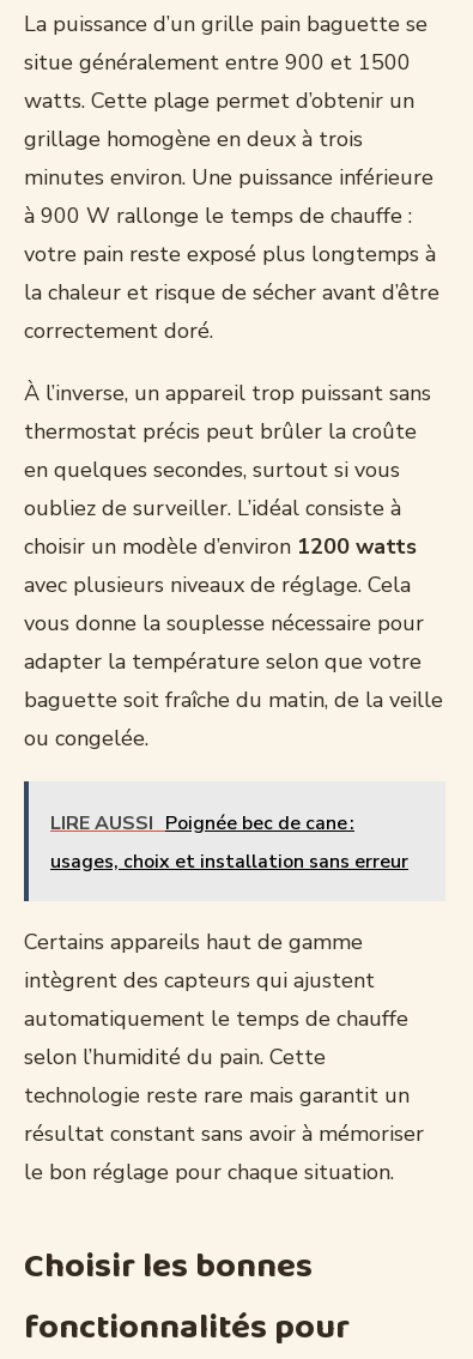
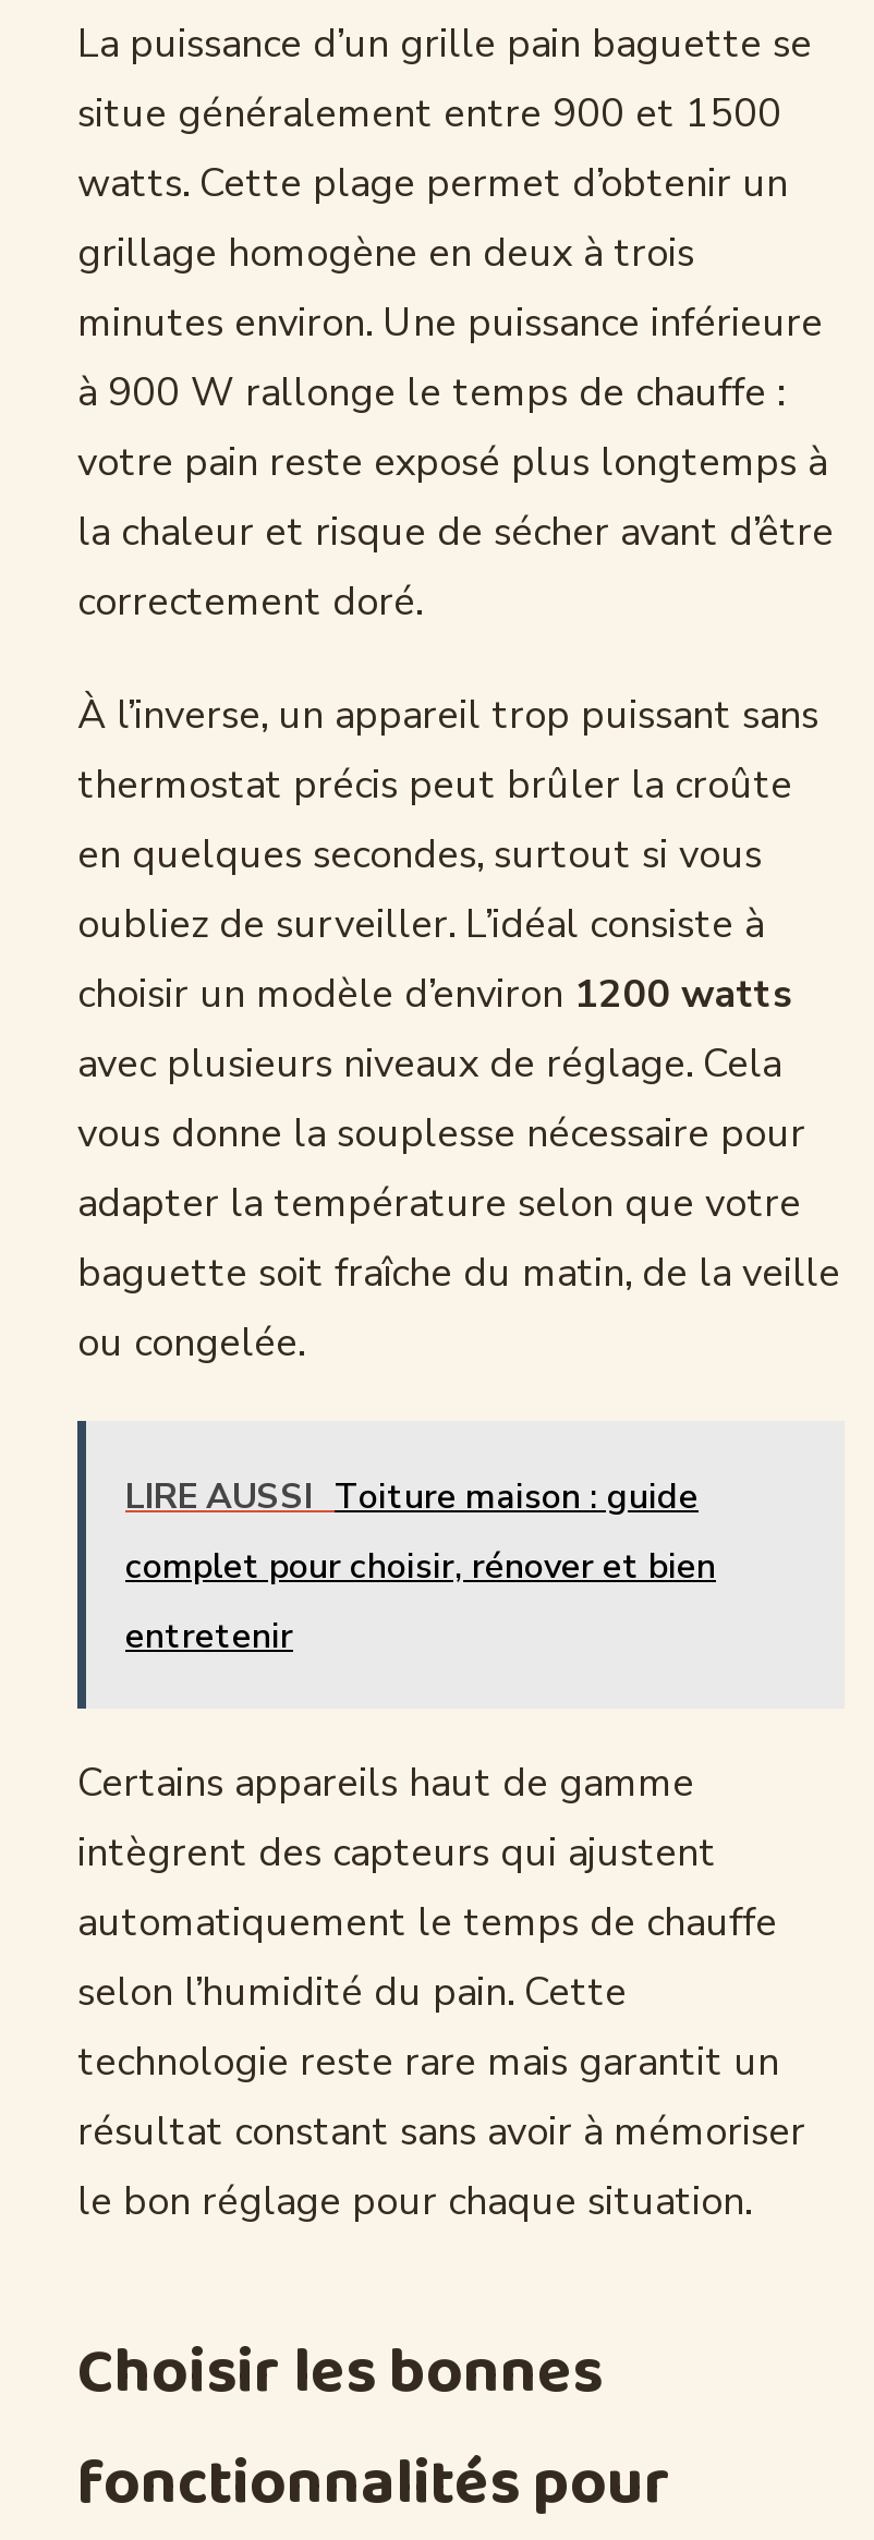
- LIRE AUSSI Poignée bec de cane :
- usages, choix et installation sans erreur
+ LIRE AUSSI Toiture maison : guide
+ complet pour choisir, rénover et bien
+ entretenir
